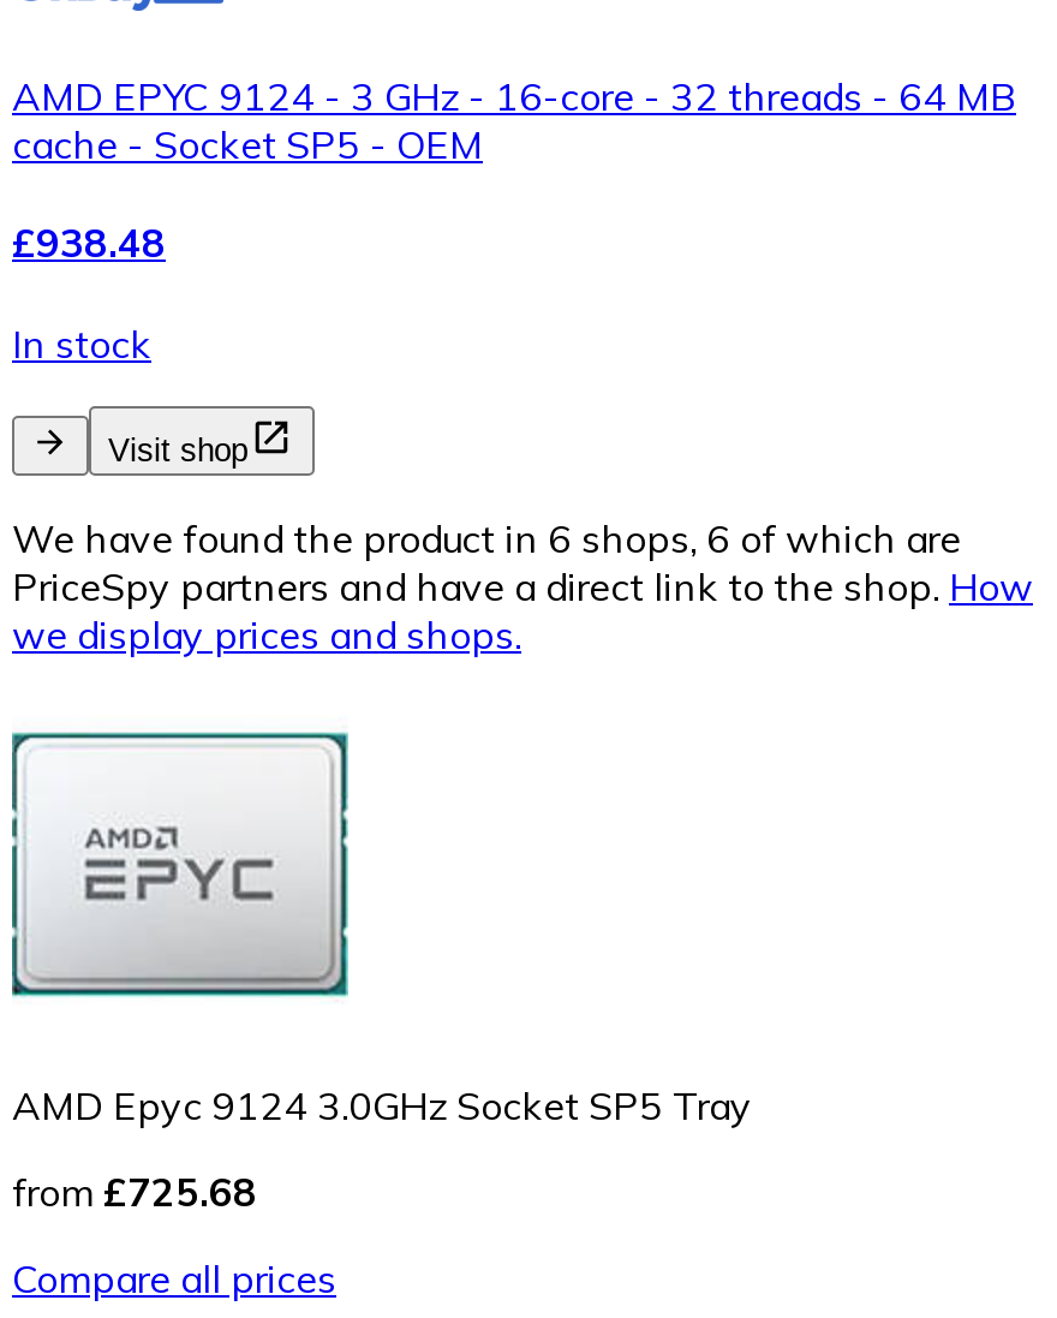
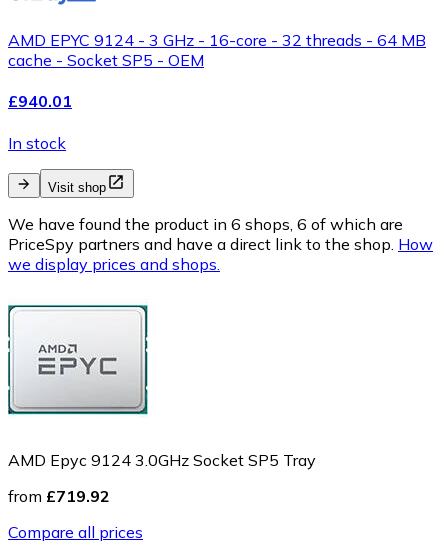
- £938.48
+ £940.01

- from £725.68
+ from £719.92
